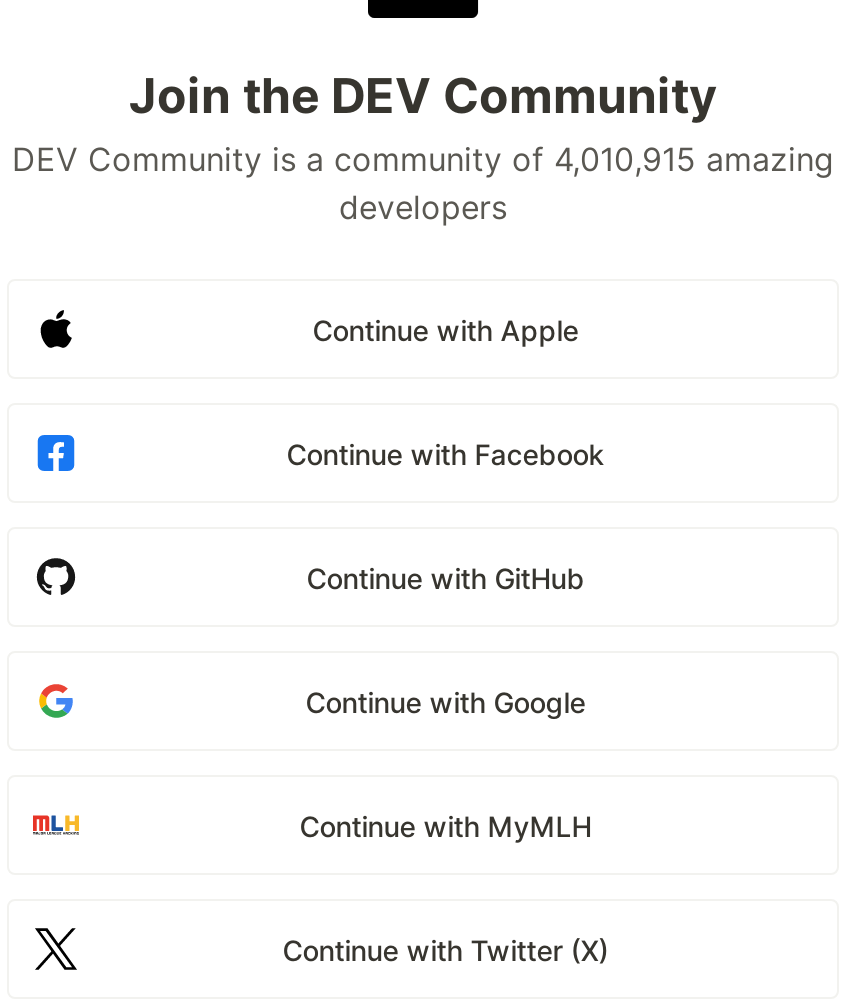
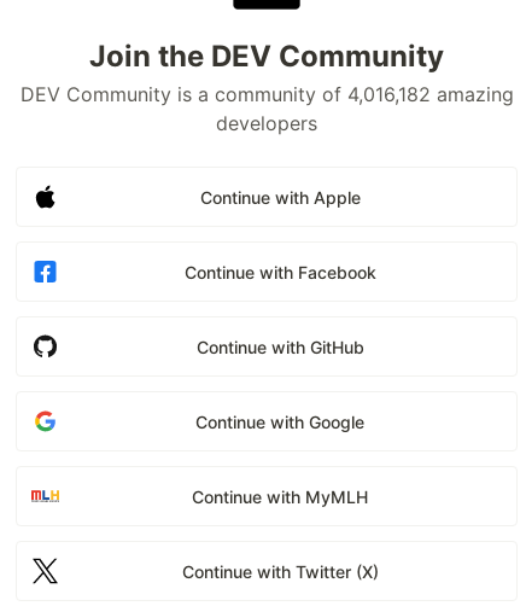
- DEV Community is a community of 4,010,915 amazing
+ DEV Community is a community of 4,016,182 amazing
